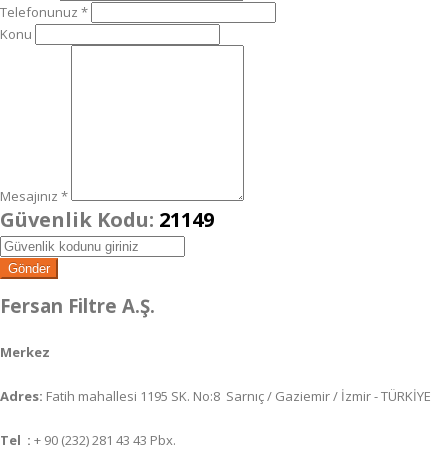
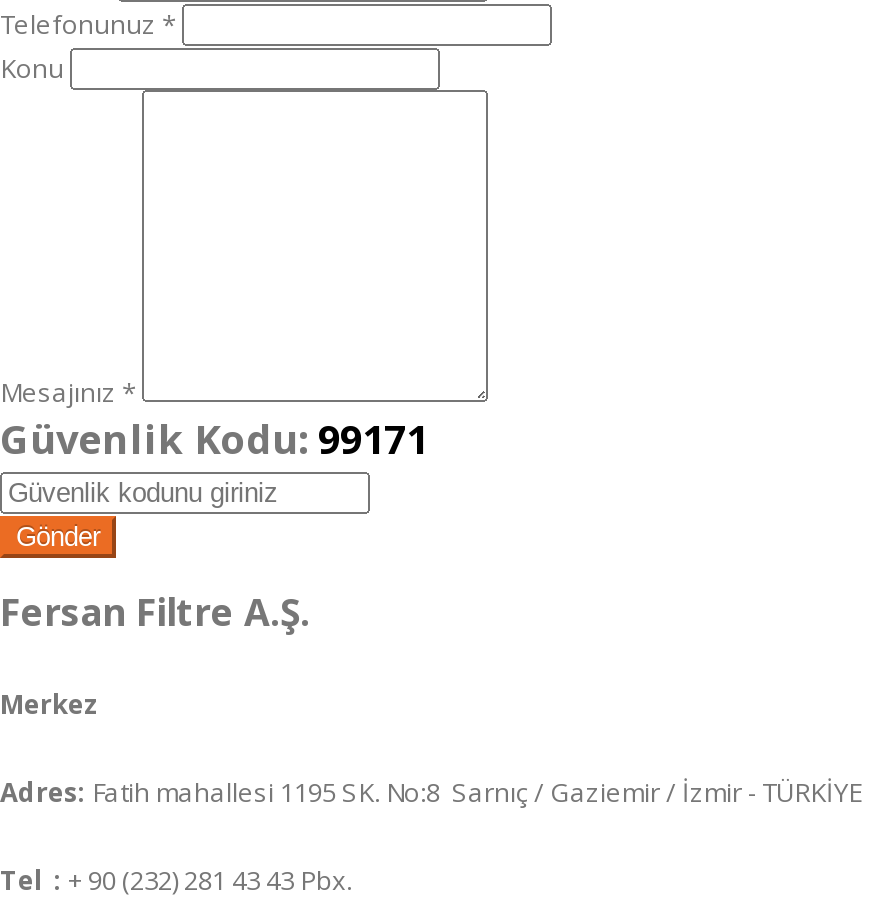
- Güvenlik Kodu: 21149
+ Güvenlik Kodu: 99171
